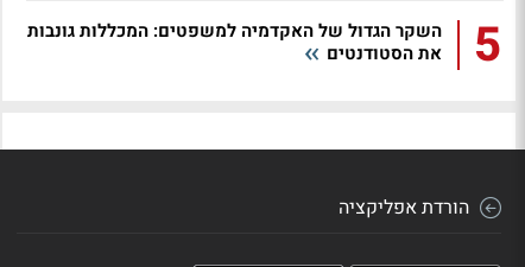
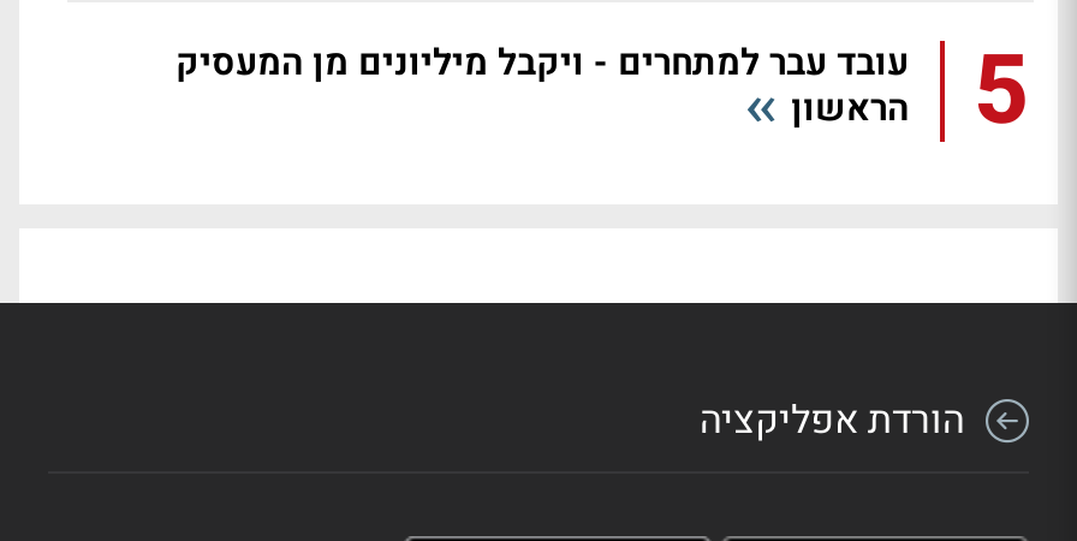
- השקר הגדול של האקדמיה למשפטים: המכללות גונבות
- את הסטודנטים
+ עובד עבר למתחרים - ויקבל מיליונים מן המעסיק
+ הראשון
